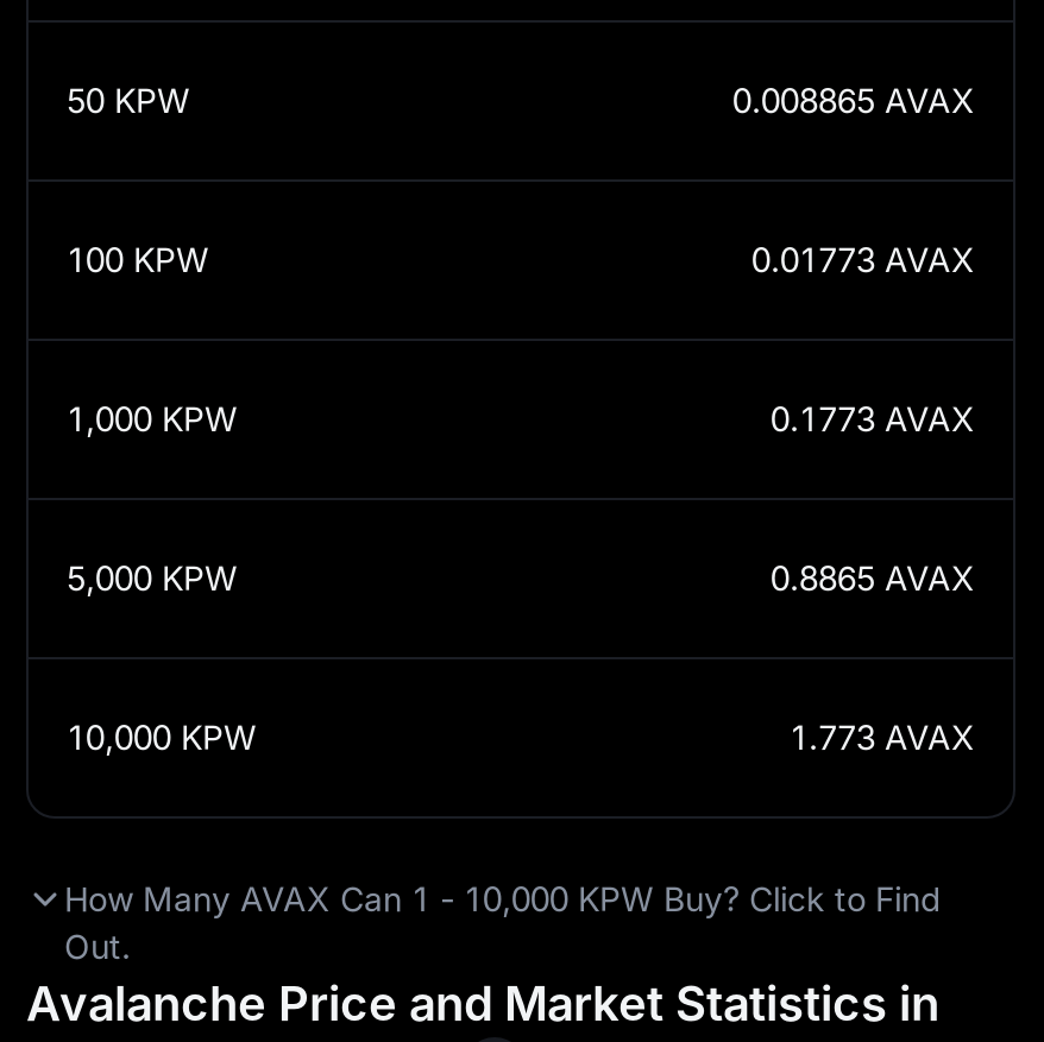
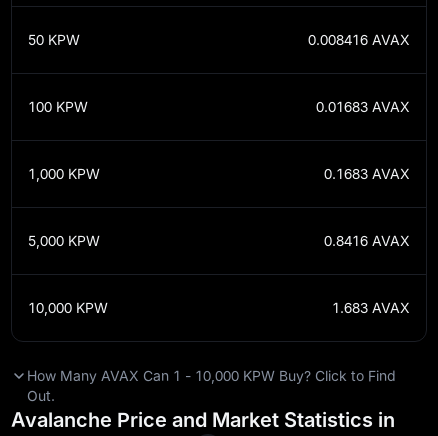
- 0.008865 AVAX
+ 0.008416 AVAX

- 0.01773 AVAX
+ 0.01683 AVAX

- 0.1773 AVAX
+ 0.1683 AVAX

- 0.8865 AVAX
+ 0.8416 AVAX

- 1.773 AVAX
+ 1.683 AVAX
